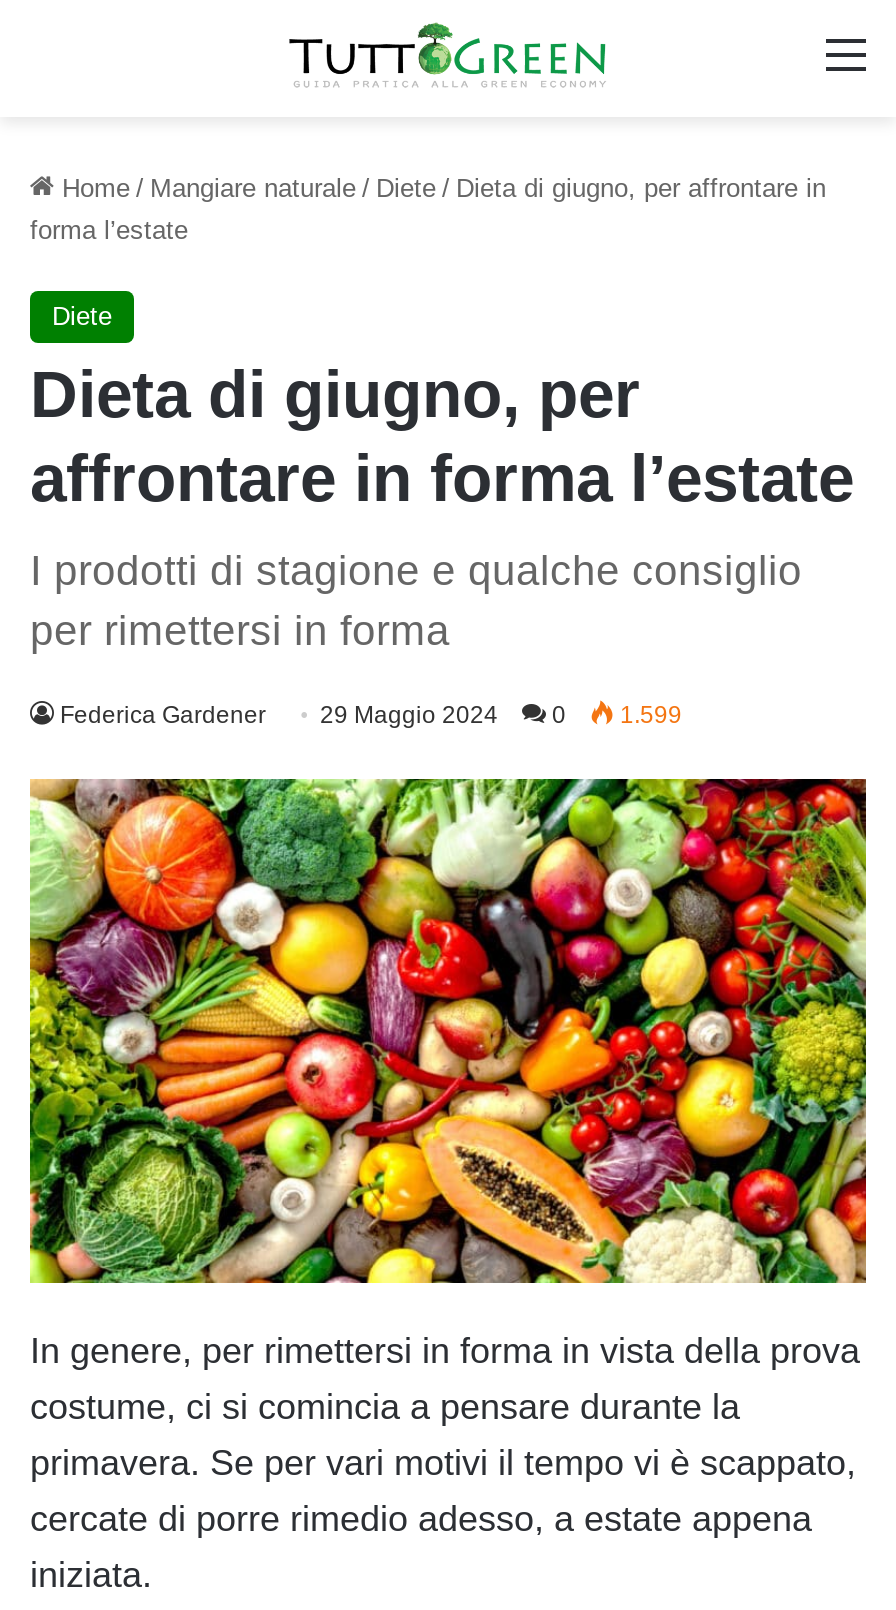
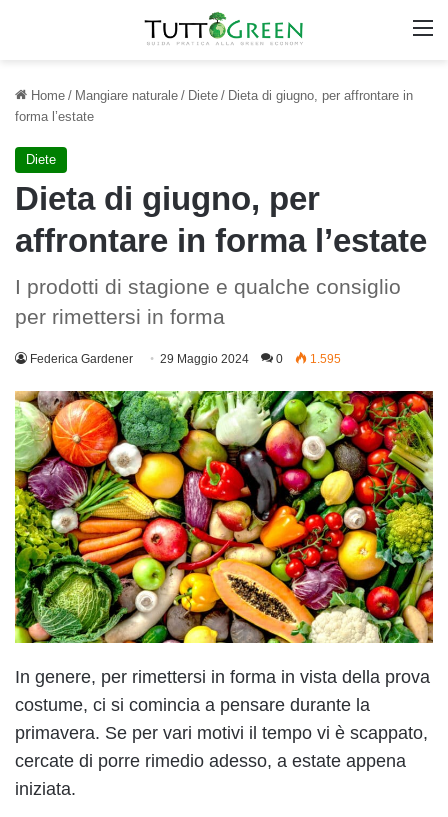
- Federica Gardener 29 Maggio 2024 0 1.599
+ Federica Gardener 29 Maggio 2024 0 1.595
